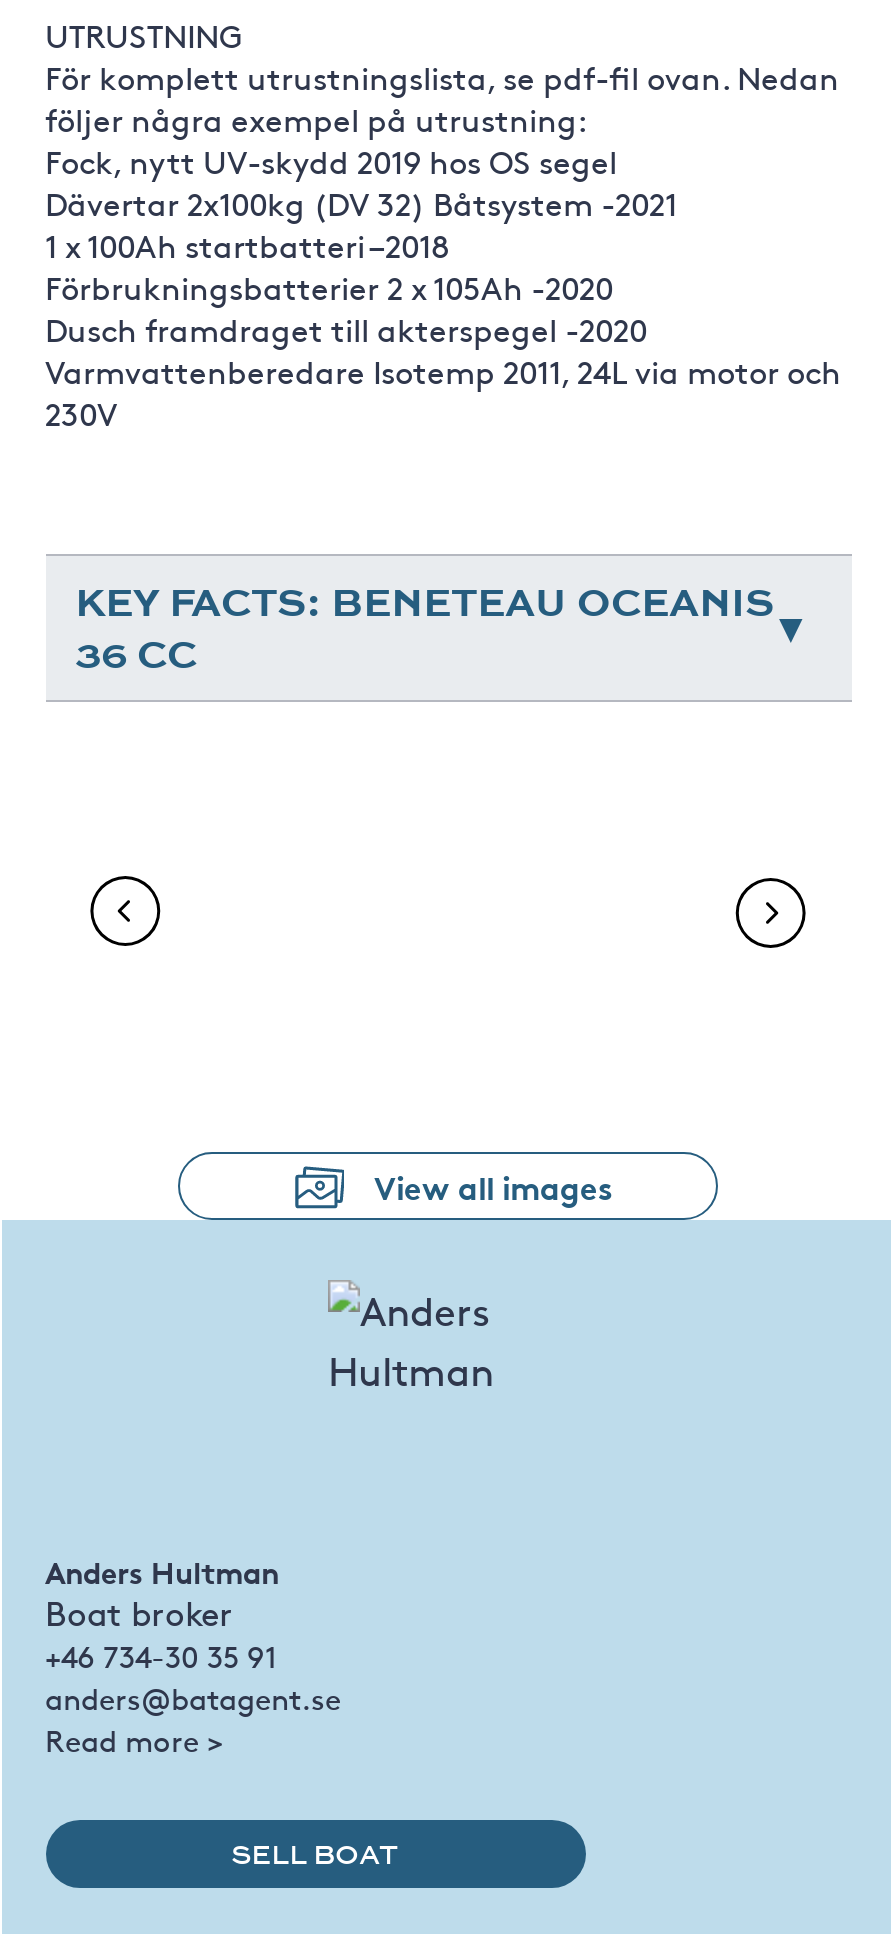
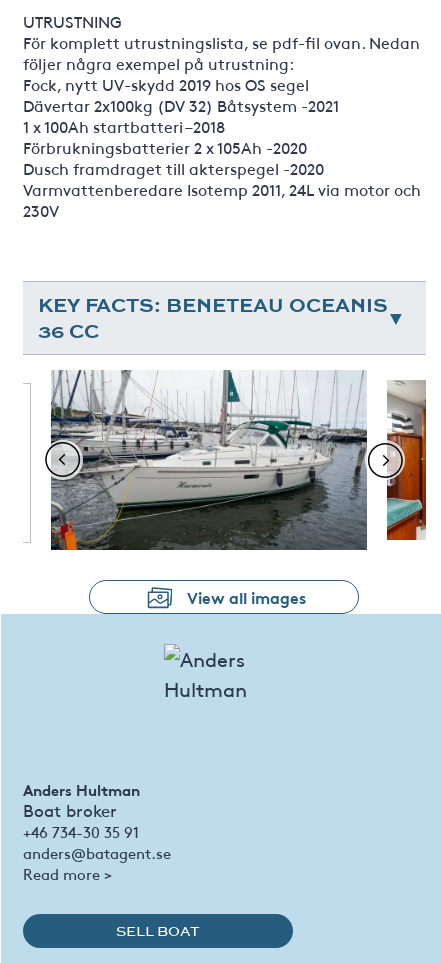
+ [image]

+ [image]
